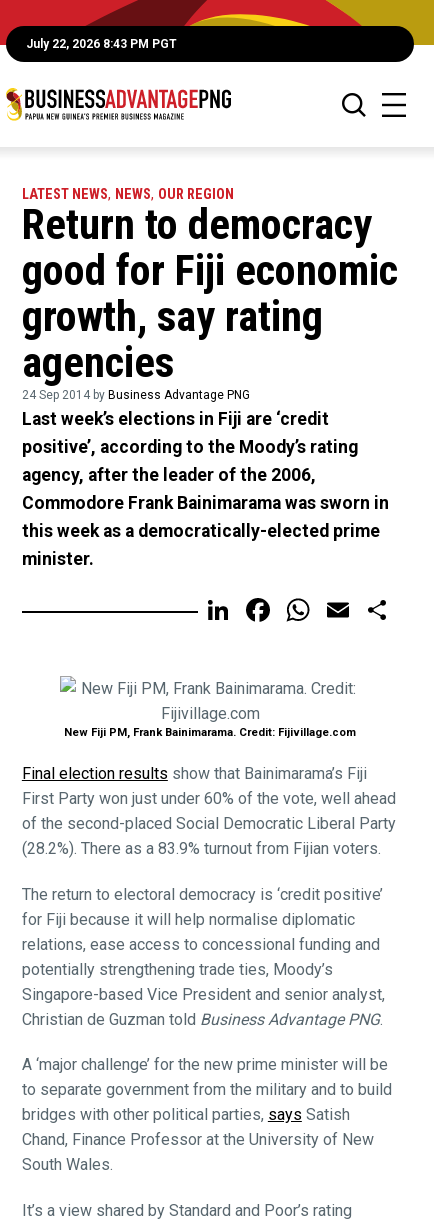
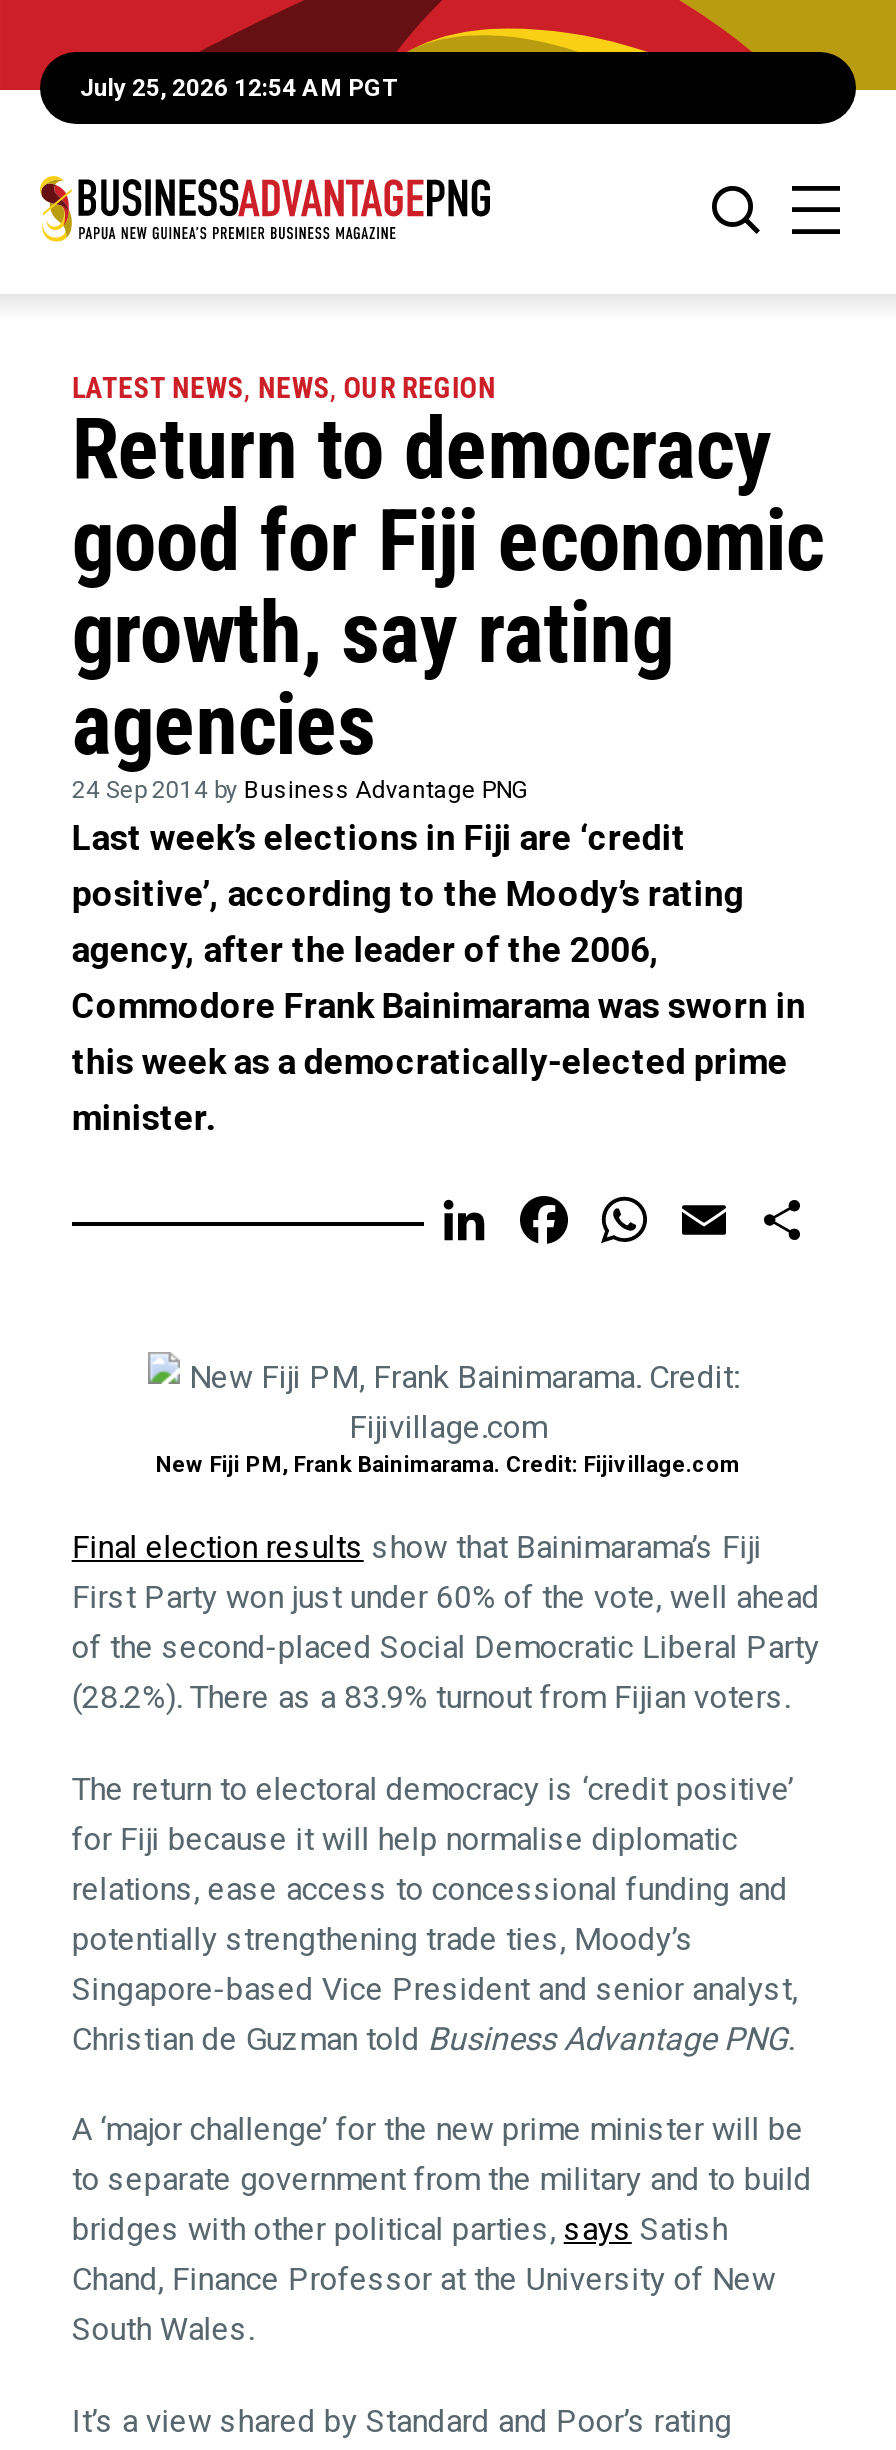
- July 22, 2026 8:43 PM PGT
+ July 25, 2026 12:54 AM PGT
